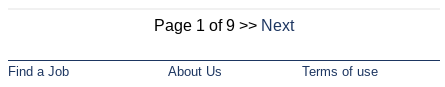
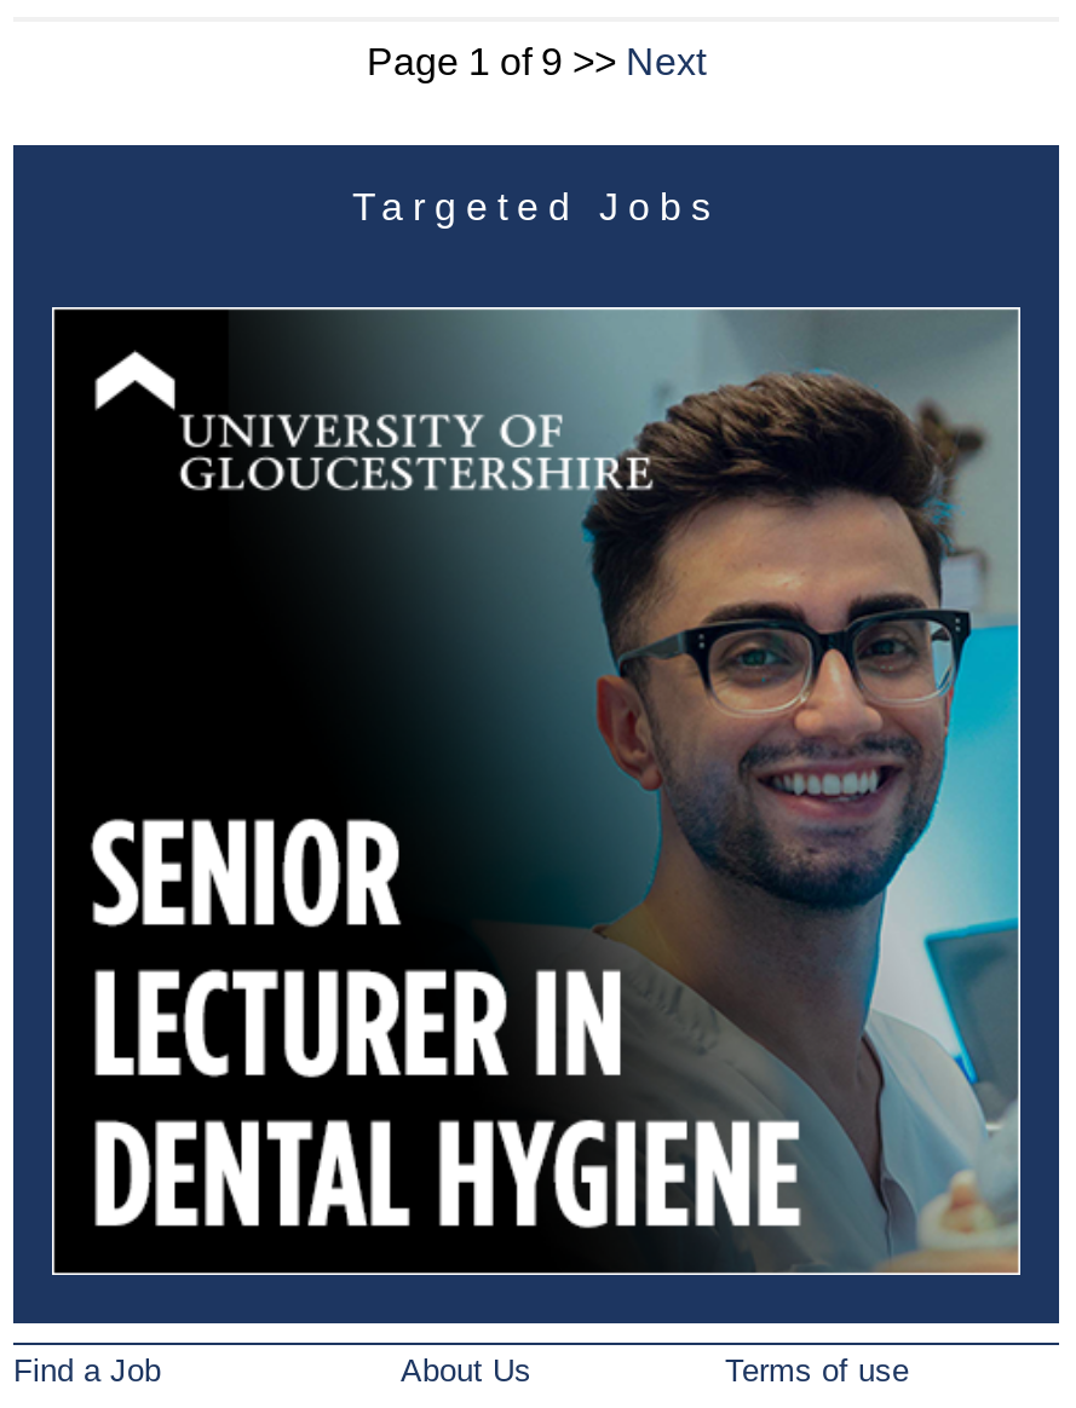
+ [image]
+ Targeted Jobs
